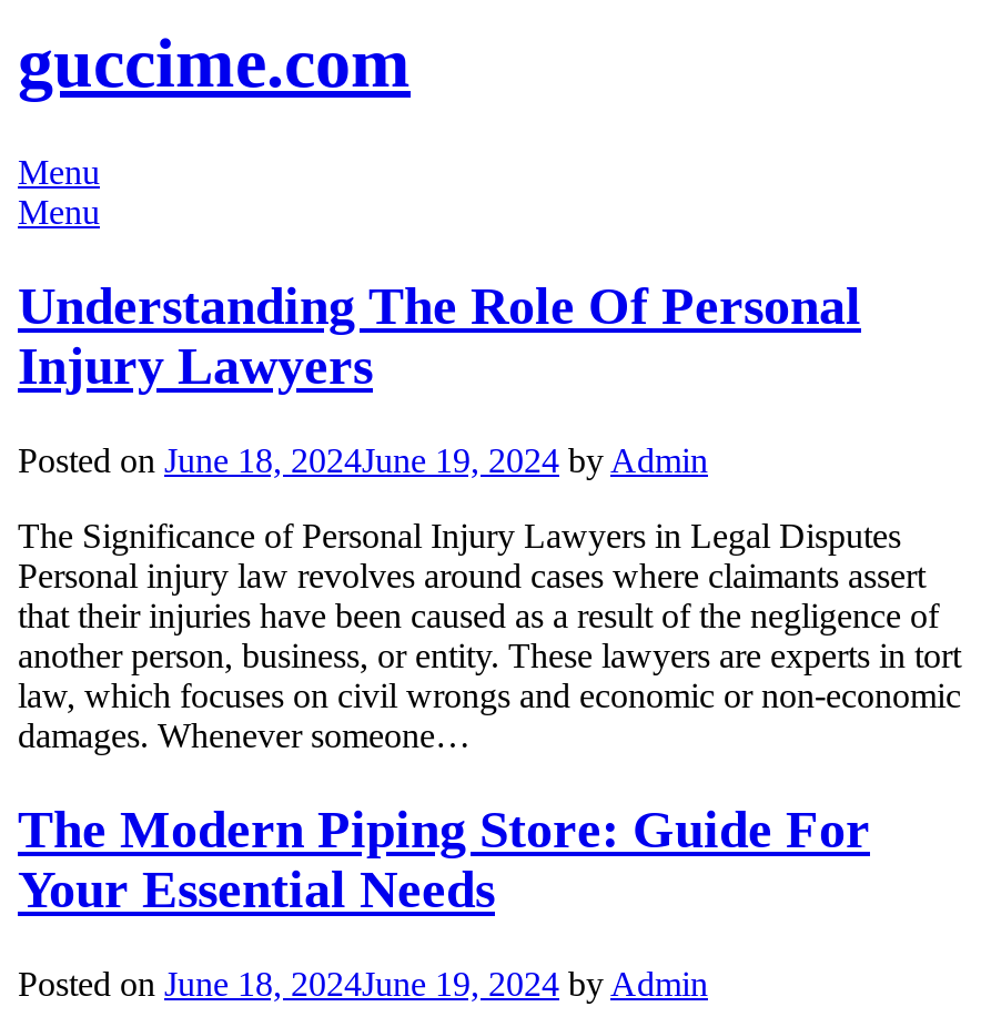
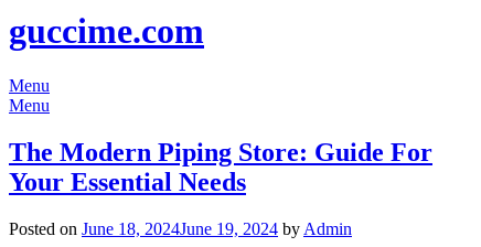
- Understanding The Role Of Personal
- Injury Lawyers
- Posted on June 18, 2024June 19, 2024 by Admin
- The Significance of Personal Injury Lawyers in Legal Disputes
- Personal injury law revolves around cases where claimants assert
- that their injuries have been caused as a result of the negligence of
- another person, business, or entity. These lawyers are experts in tort
- law, which focuses on civil wrongs and economic or non-economic
- damages. Whenever someone…
